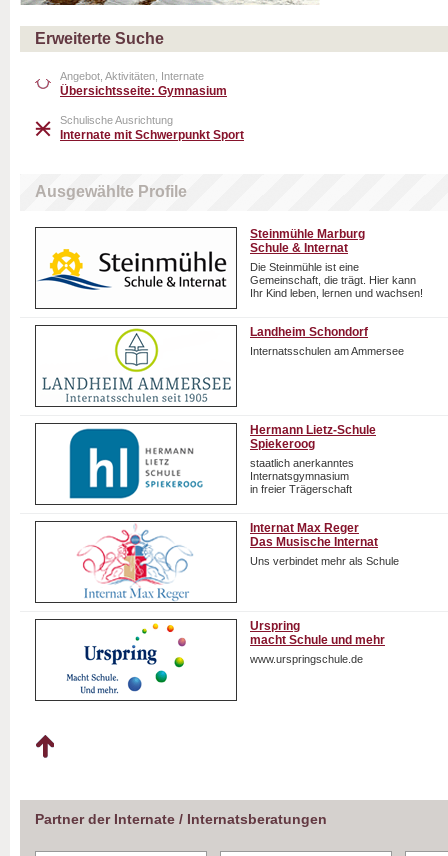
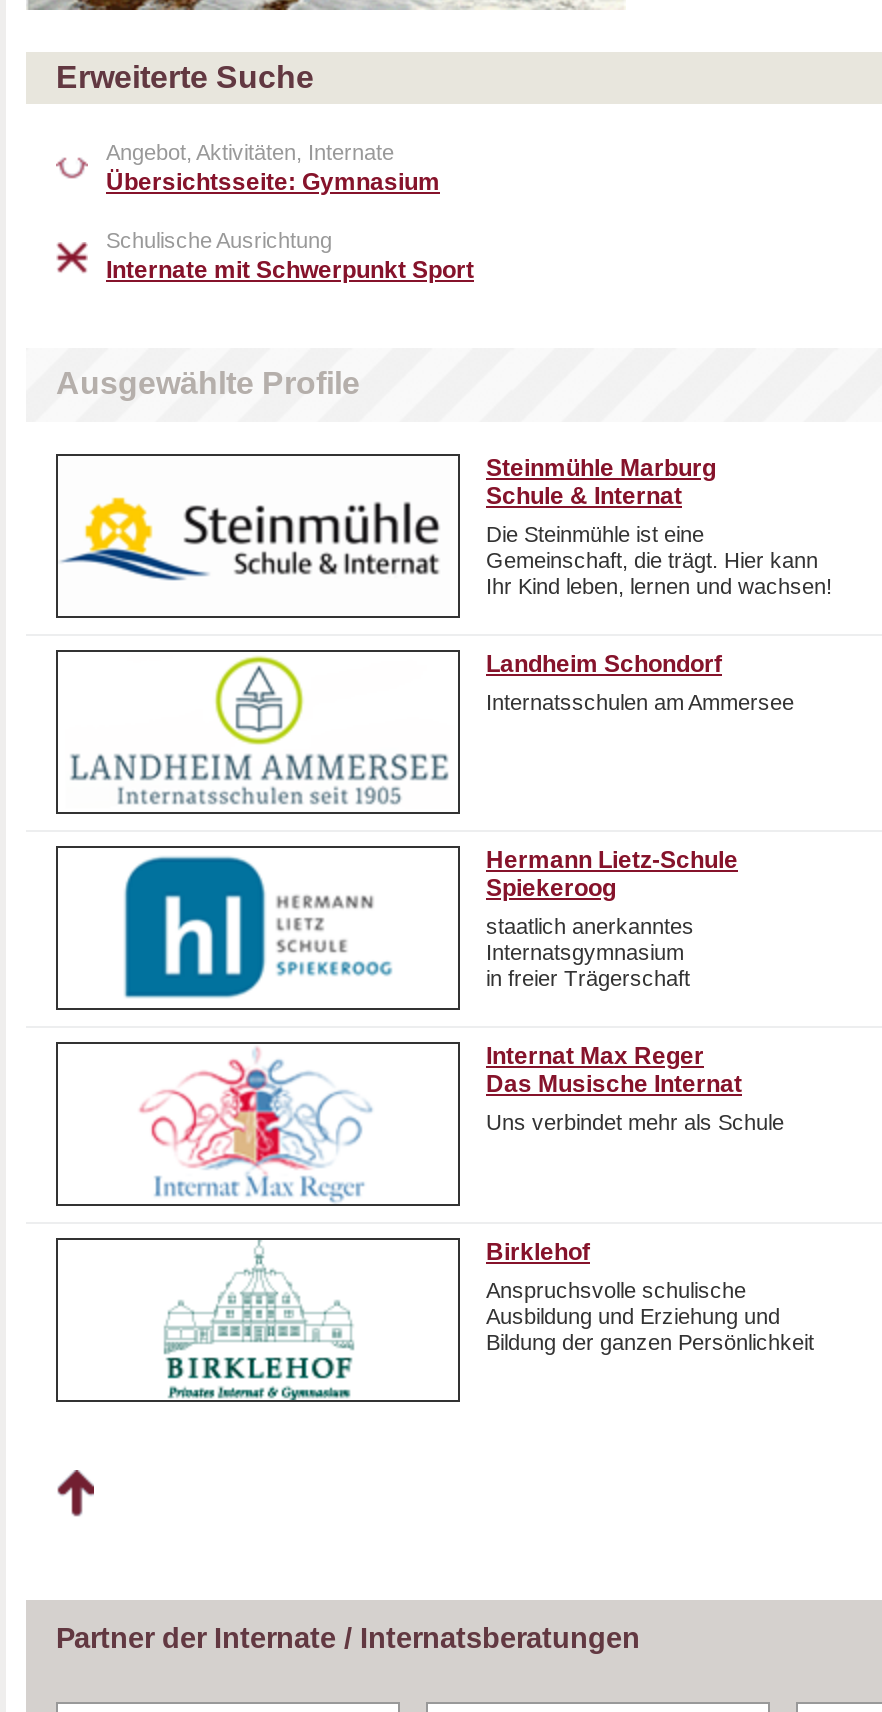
- [image]
+ [image]

- Urspring
- macht Schule und mehr
- www.urspringschule.de
+ Birklehof
+ Anspruchsvolle schulische
+ Ausbildung und Erziehung und
+ Bildung der ganzen Persönlichkeit
